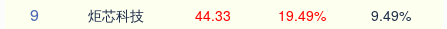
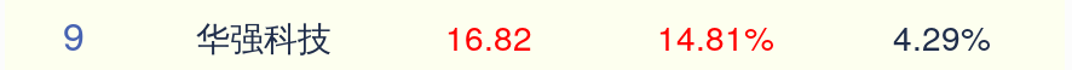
- 炬芯科技
+ 华强科技

- 44.33
+ 16.82

- 19.49%
+ 14.81%

- 9.49%
+ 4.29%
